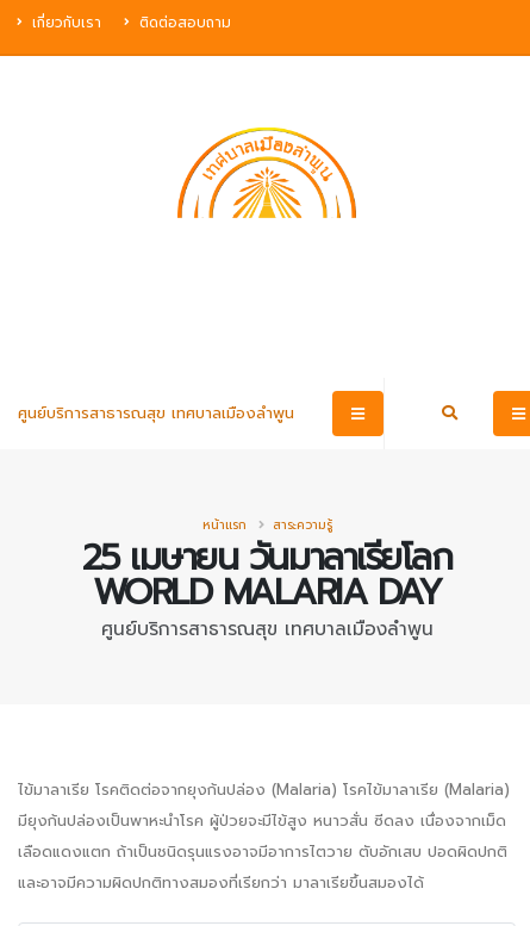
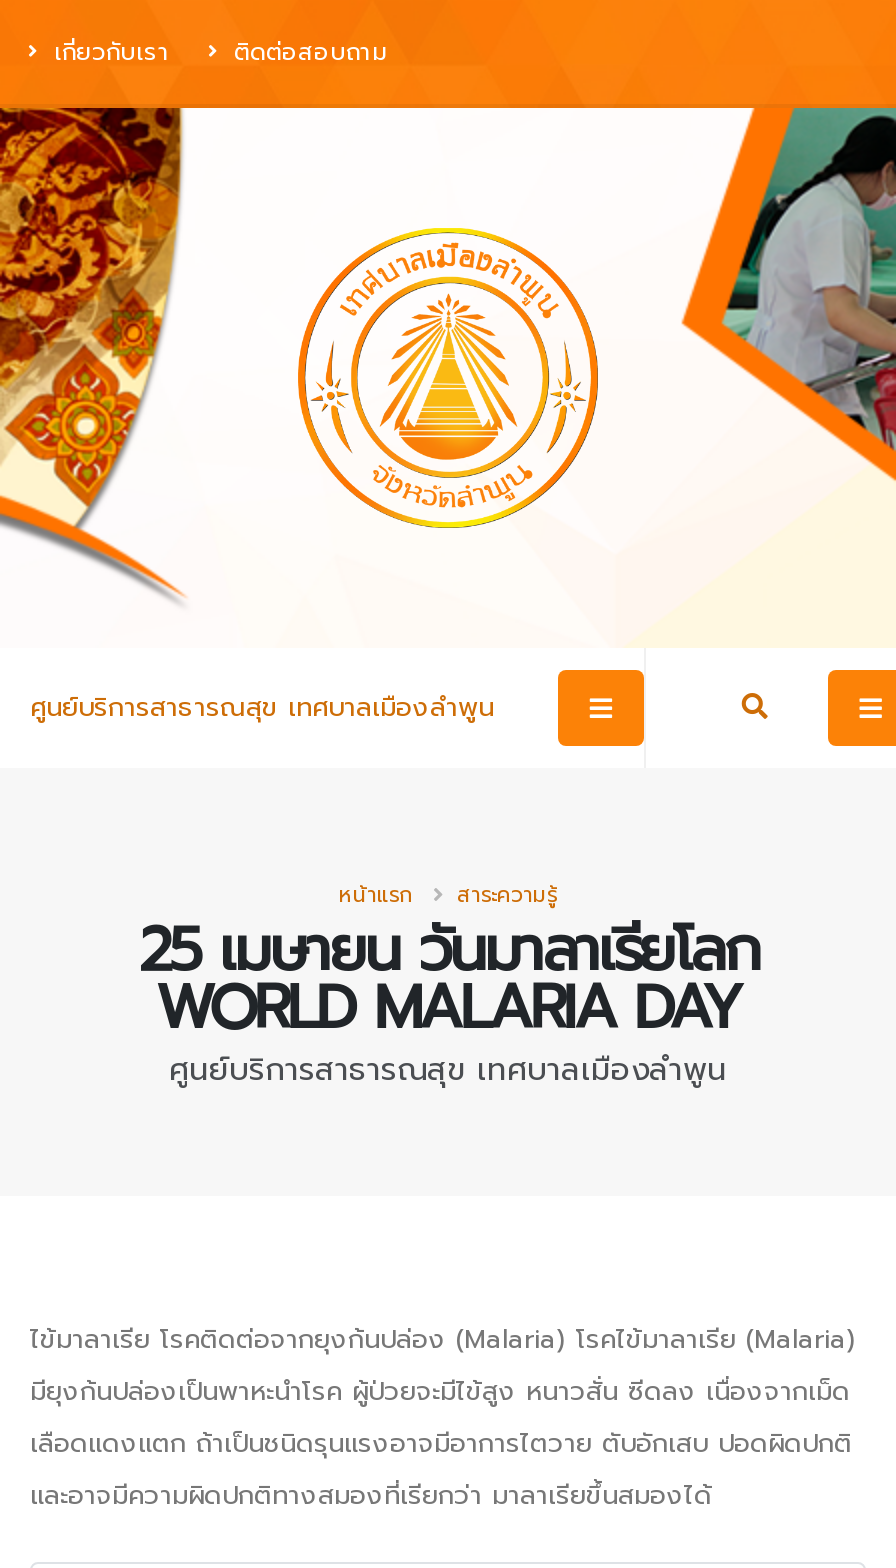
+ [image]

+ [image]

+ [image]
